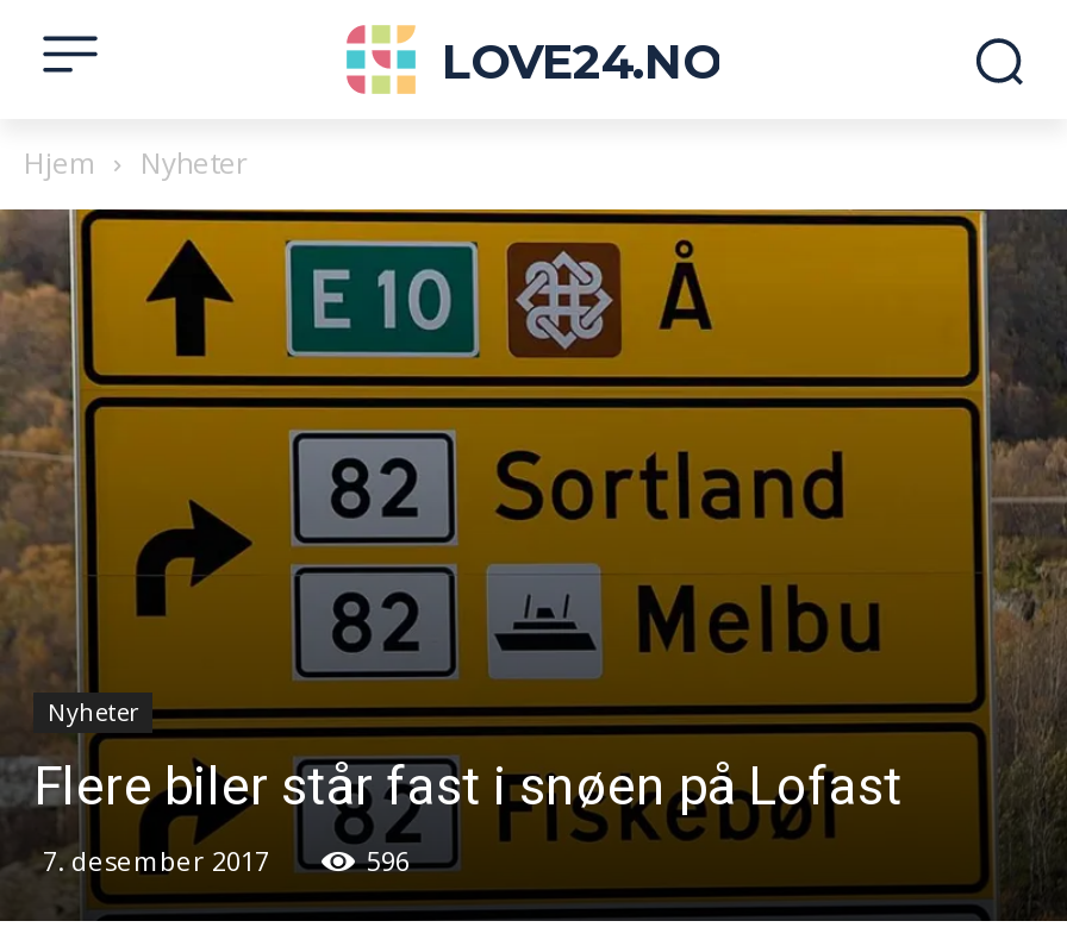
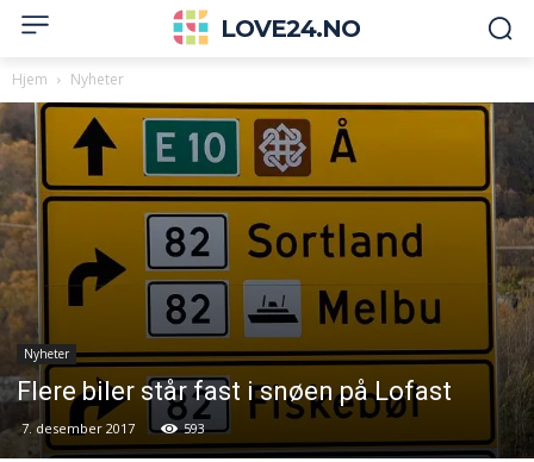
- 596
+ 593
